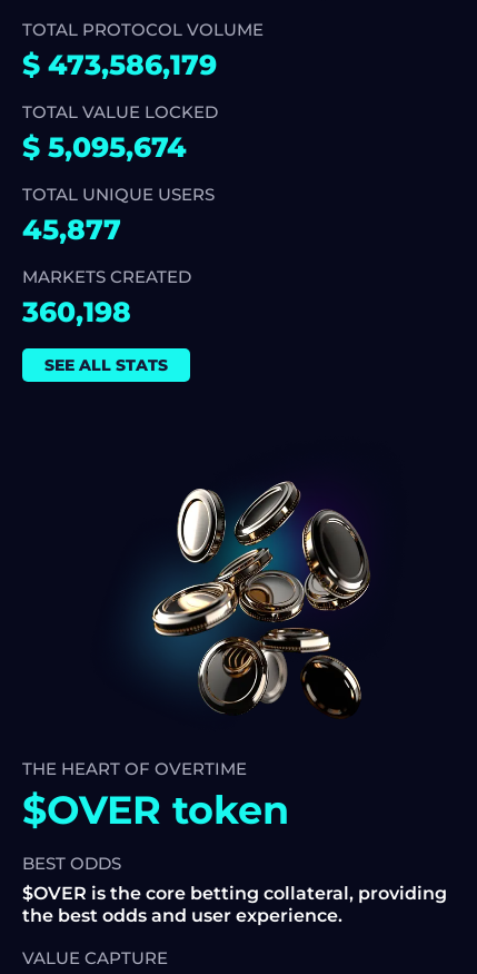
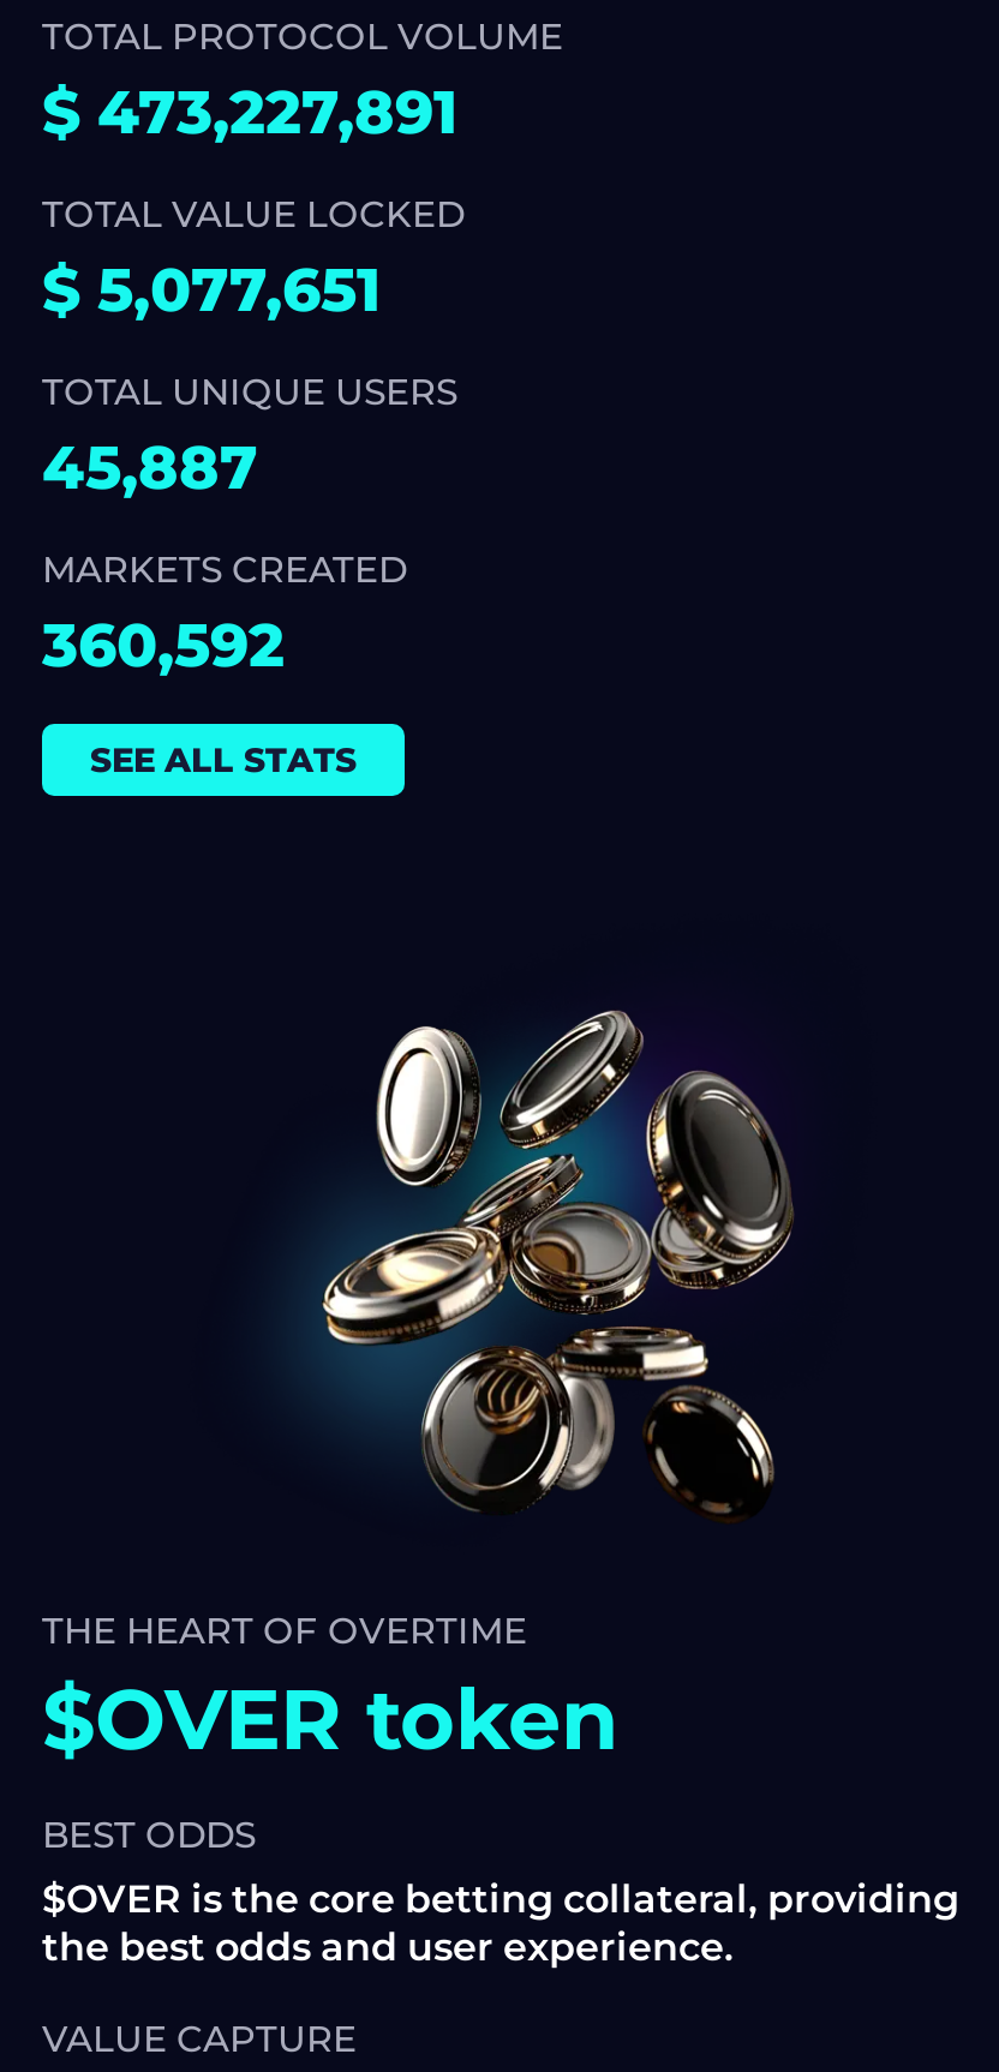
- $473,586,179
+ $473,227,891

- $5,095,674
+ $5,077,651

- 45,877
+ 45,887

- 360,198
+ 360,592
